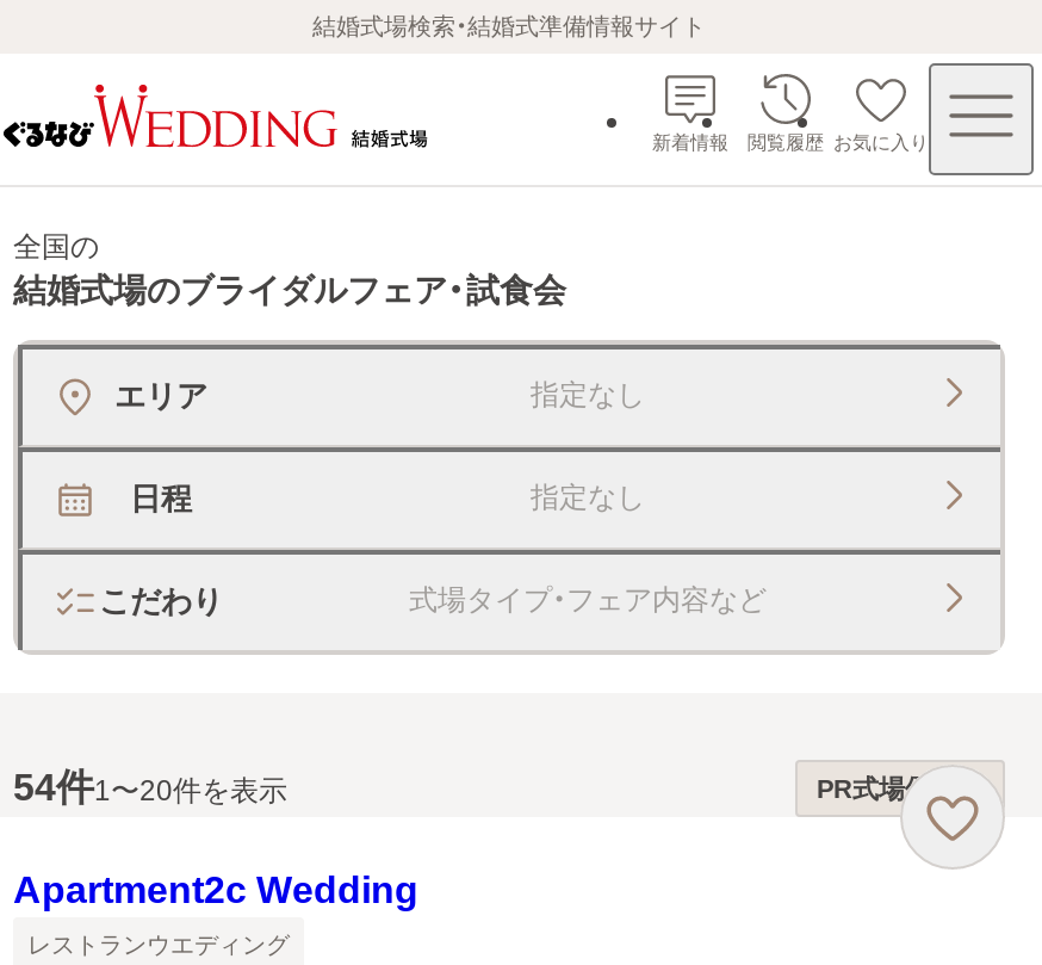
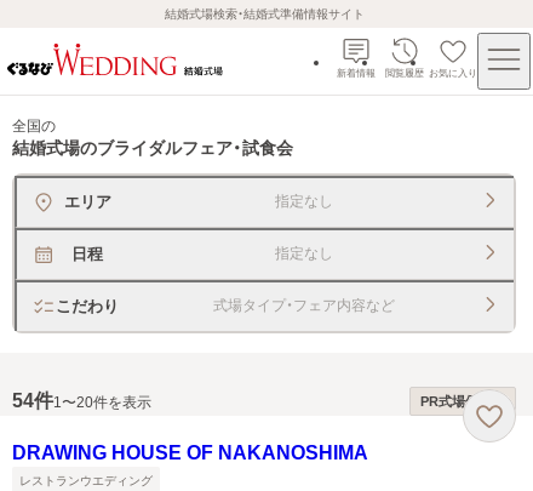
- Apartment2c Wedding
+ DRAWING HOUSE OF NAKANOSHIMA
